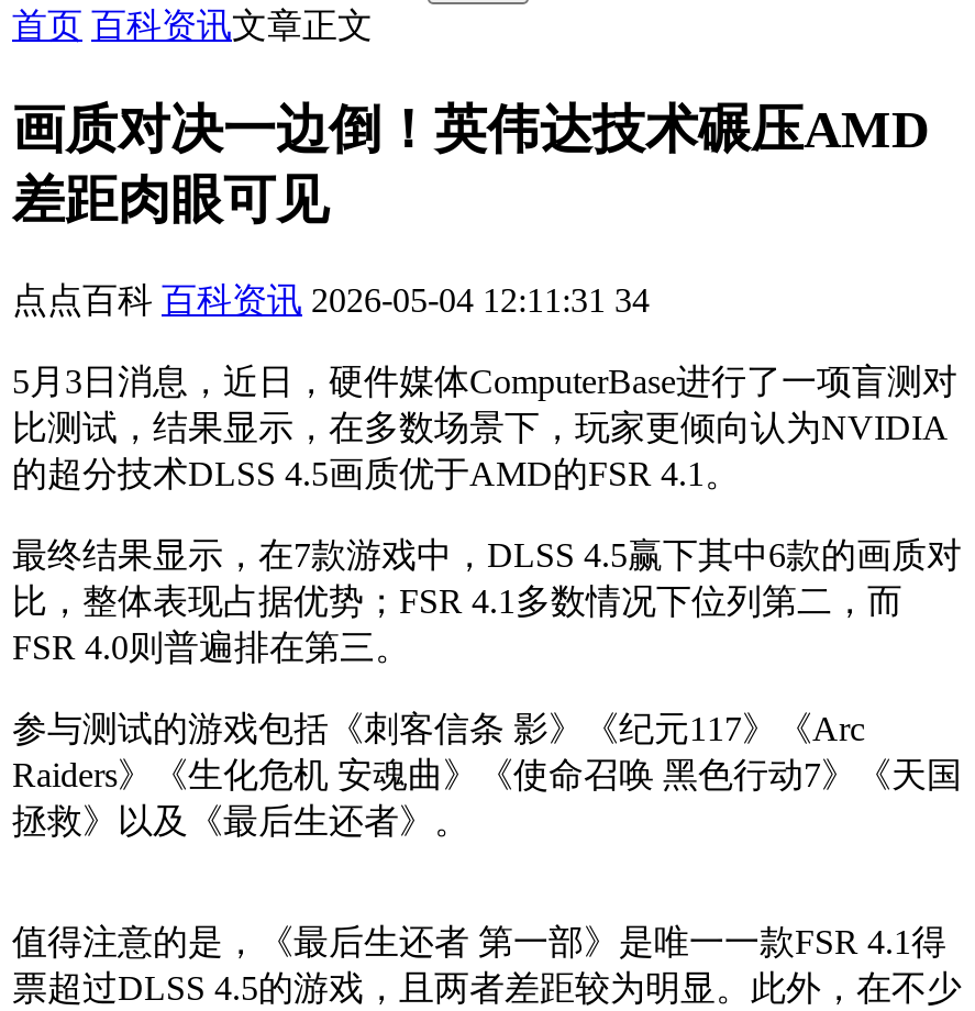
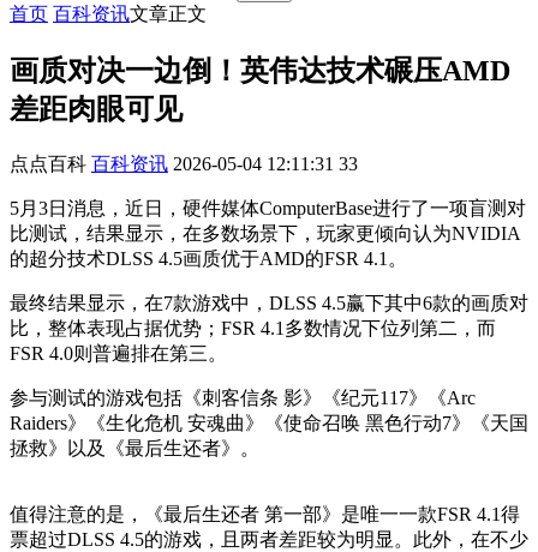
- 点点百科 百科资讯 2026-05-04 12:11:31 34
+ 点点百科 百科资讯 2026-05-04 12:11:31 33
